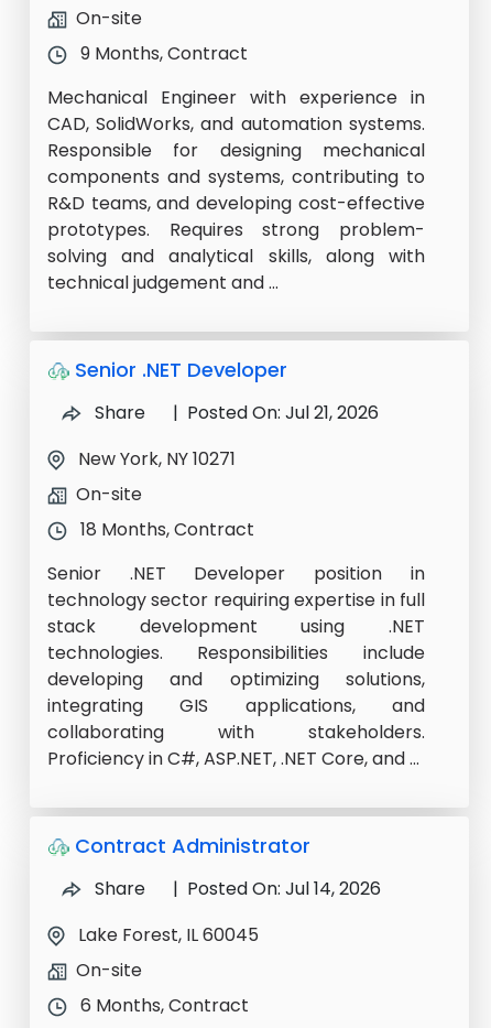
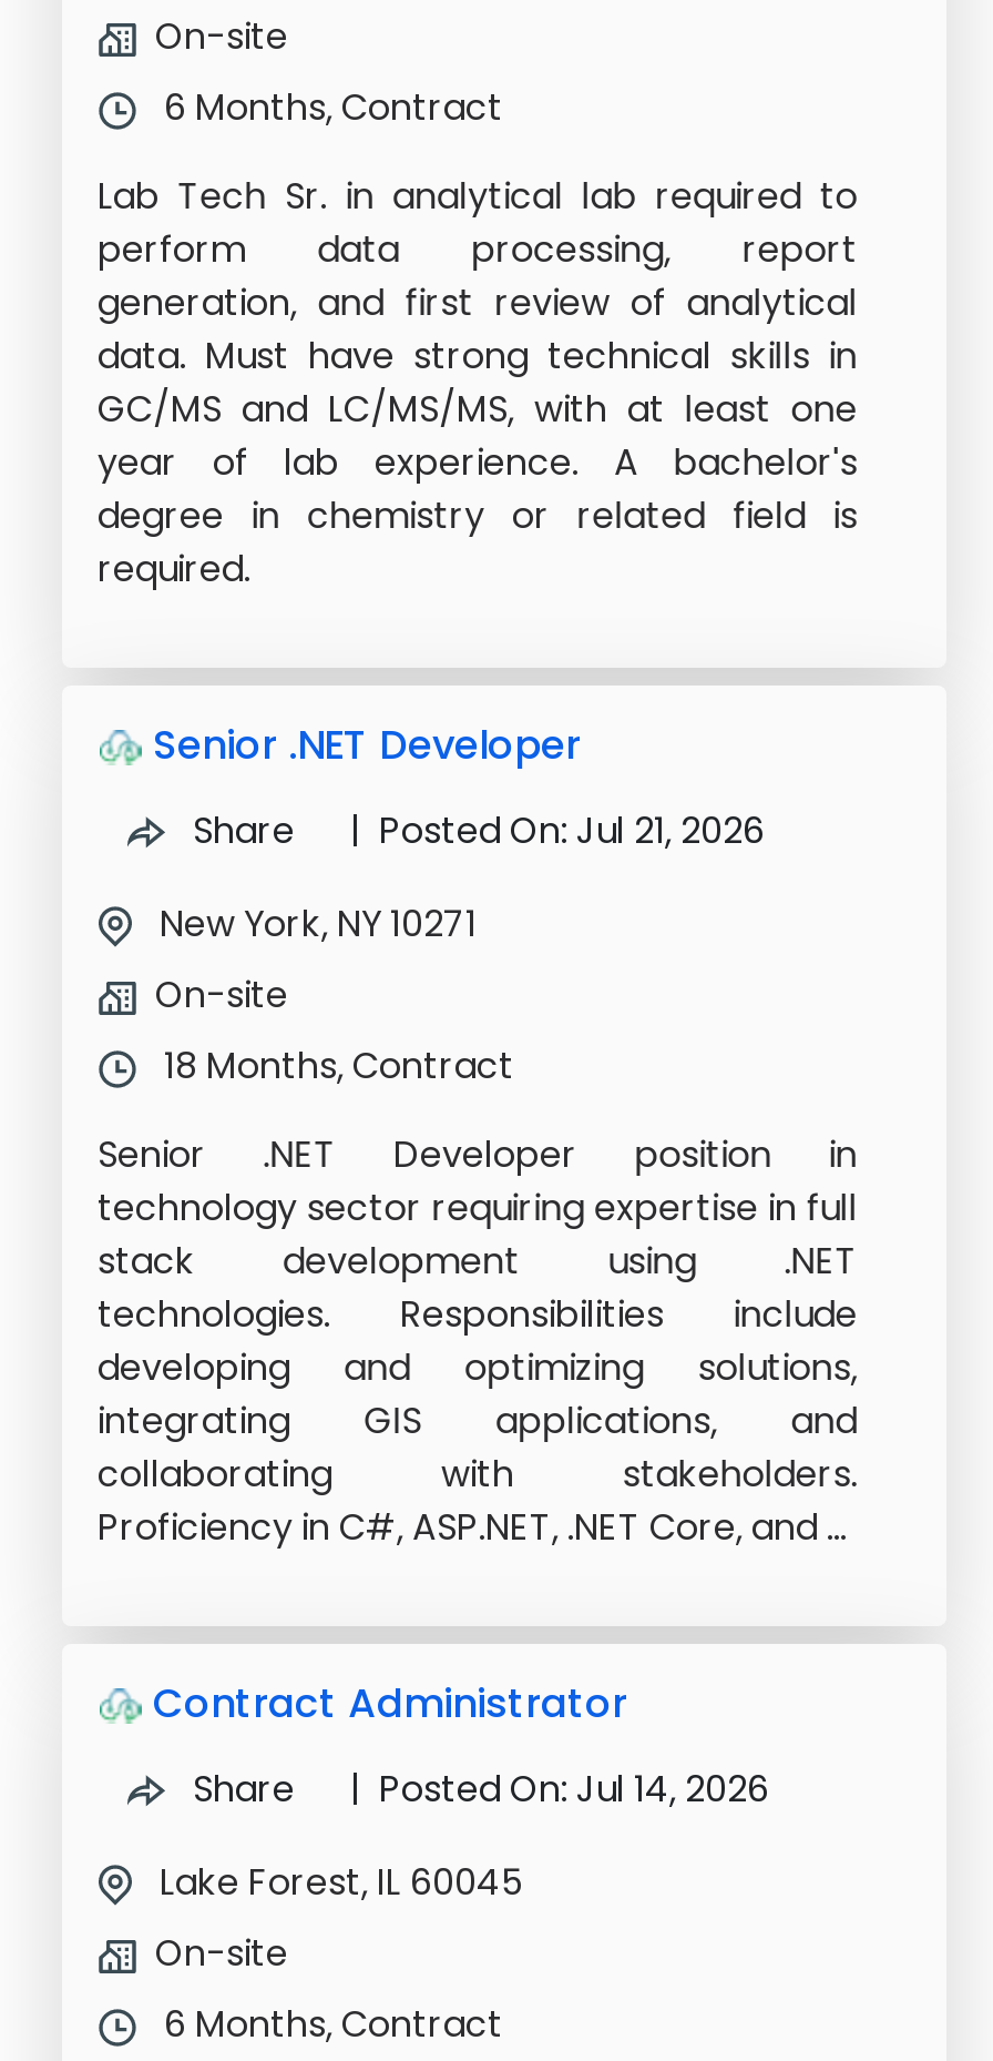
- 9 Months, Contract
+ 6 Months, Contract

- Mechanical Engineer with experience in
- CAD, SolidWorks, and automation systems.
- Responsible for designing mechanical
- components and systems, contributing to
- R&D teams, and developing cost-effective
- prototypes. Requires strong problem-
- solving and analytical skills, along with
- technical judgement and ...
+ Lab Tech Sr. in analytical lab required to
+ perform data processing, report
+ generation, and first review of analytical
+ data. Must have strong technical skills in
+ GC/MS and LC/MS/MS, with at least one
+ year of lab experience. A bachelor's
+ degree in chemistry or related field is
+ required.
